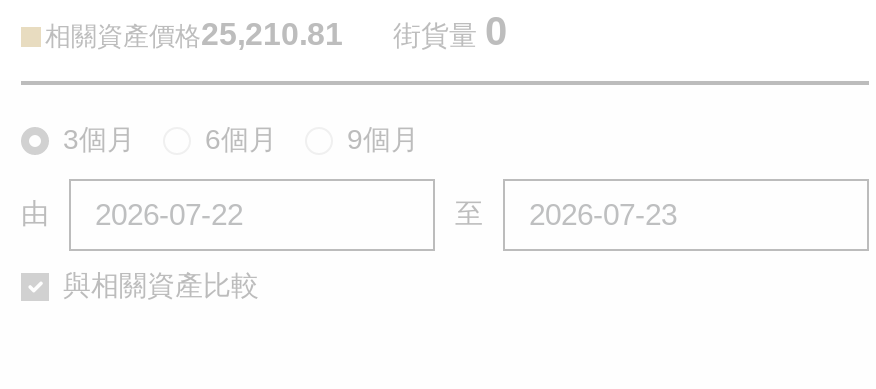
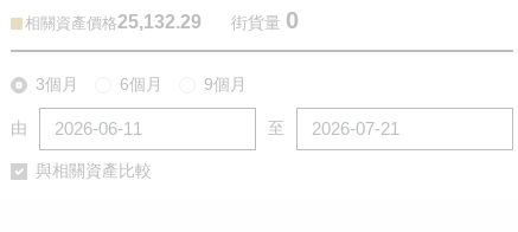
- 相關資產價格25,210.81
+ 相關資產價格25,132.29
